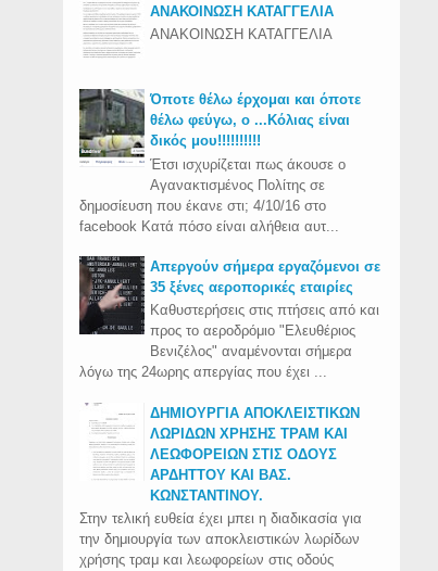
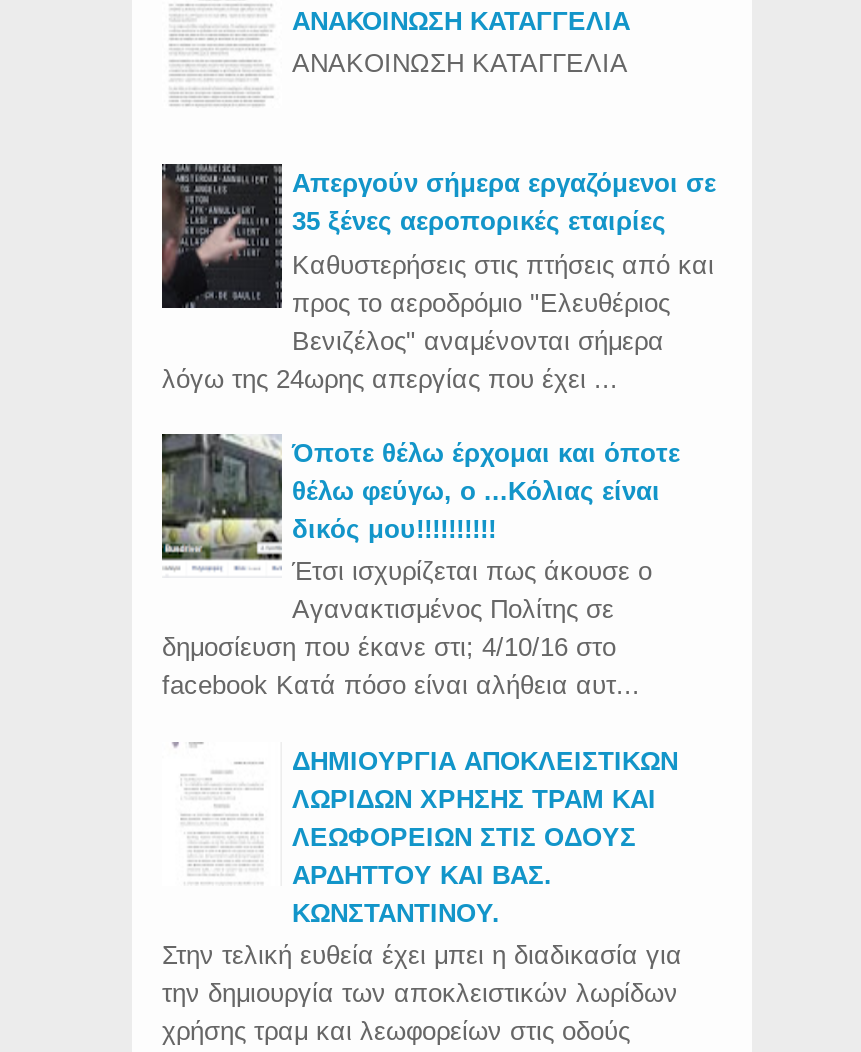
moved down: [image] | Όποτε θέλω έρχομαι και όποτε | θέλω φεύγω, ο ...Κόλιας είναι | Έτσι ισχυρίζεται πως άκουσε ο | Αγανακτισμένος Πολίτης σε | δημοσίευση που έκανε στι; 4/10/16 στο | facebook Κατά πόσο είναι αλήθεια αυτ...

moved up: [image] | Απεργούν σήμερα εργαζόμενοι σε | 35 ξένες αεροπορικές εταιρίες | Καθυστερήσεις στις πτήσεις από και | προς το αεροδρόμιο "Ελευθέριος | Βενιζέλος" αναμένονται σήμερα | λόγω της 24ωρης απεργίας που έχει ...
